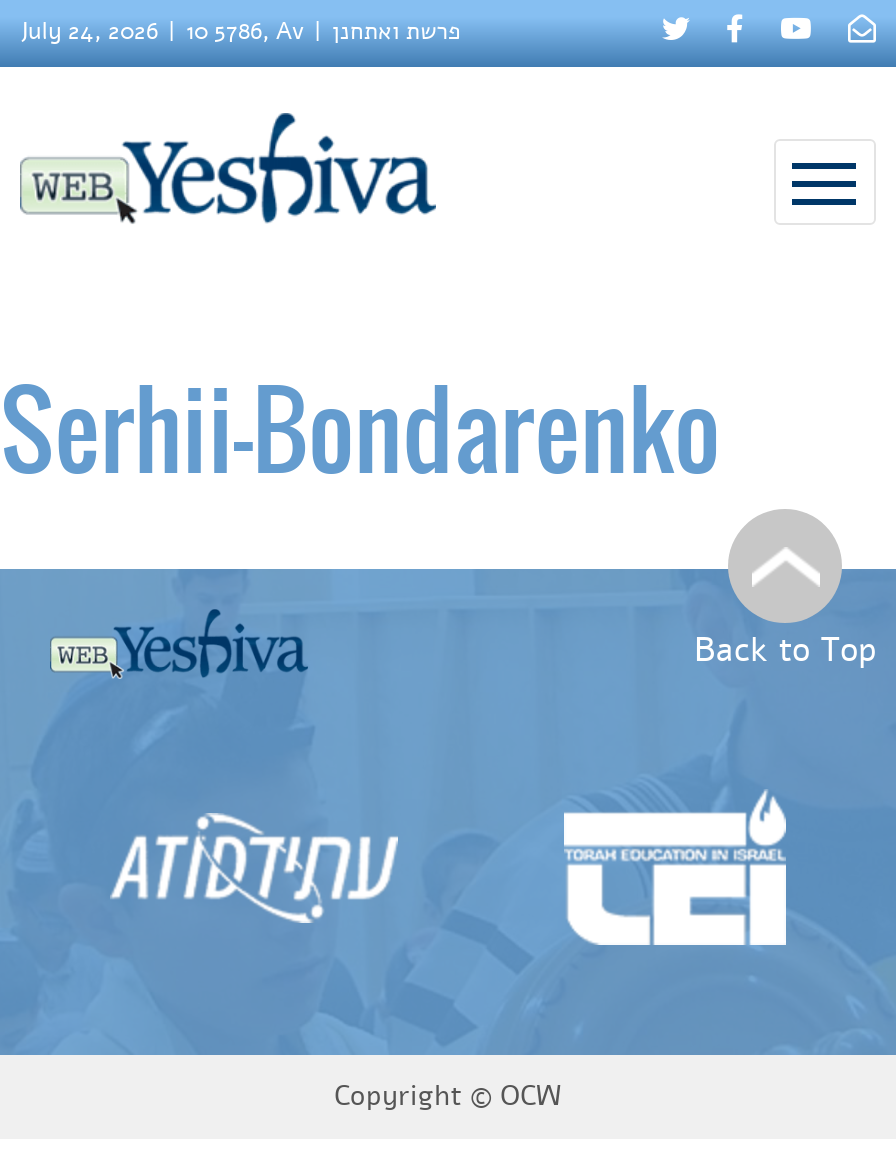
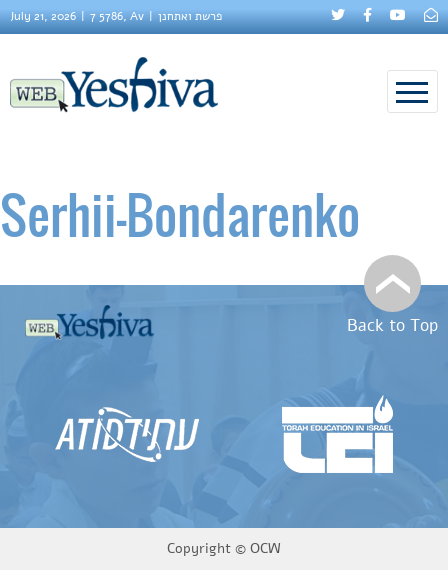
- July 24, 2026
+ July 21, 2026

- 10 5786, Av
+ 7 5786, Av
